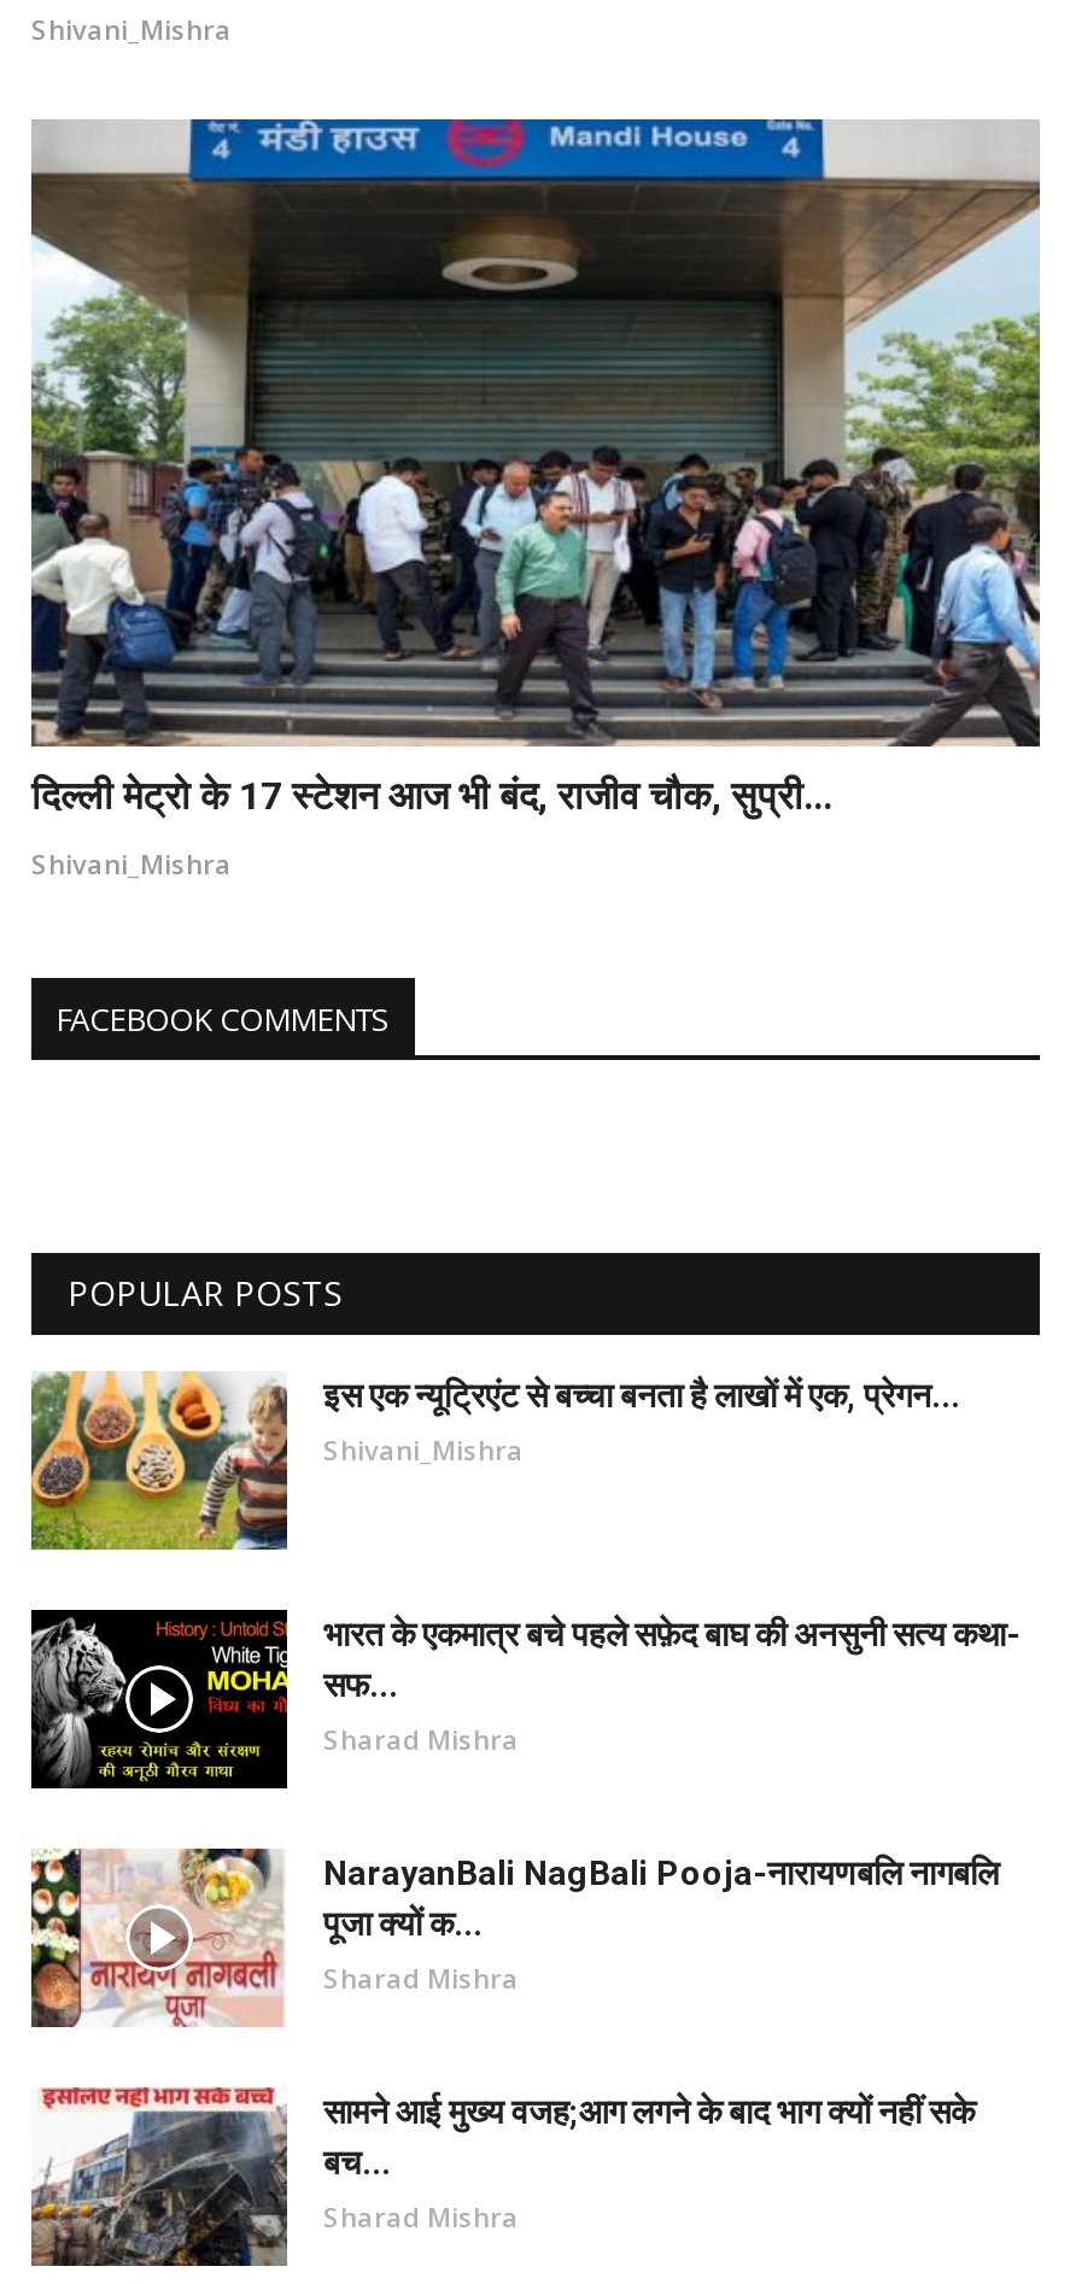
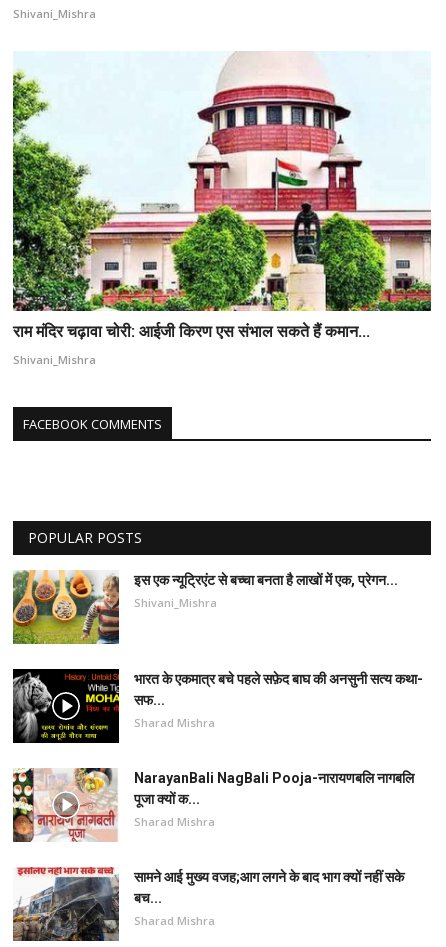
- [image]
- दिल्ली मेट्रो के 17 स्टेशन आज भी बंद, राजीव चौक, सुप्री...
+ [image]
+ राम मंदिर चढ़ावा चोरी: आईजी किरण एस संभाल सकते हैं कमान...
